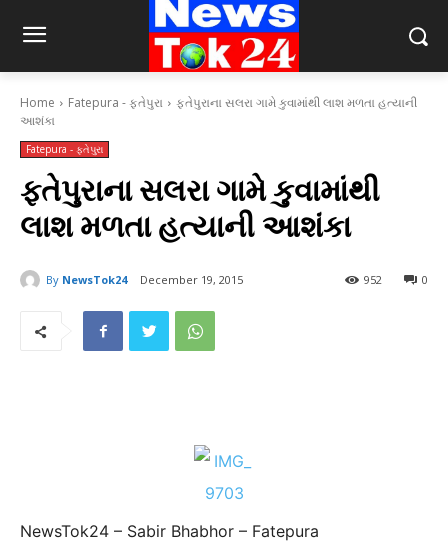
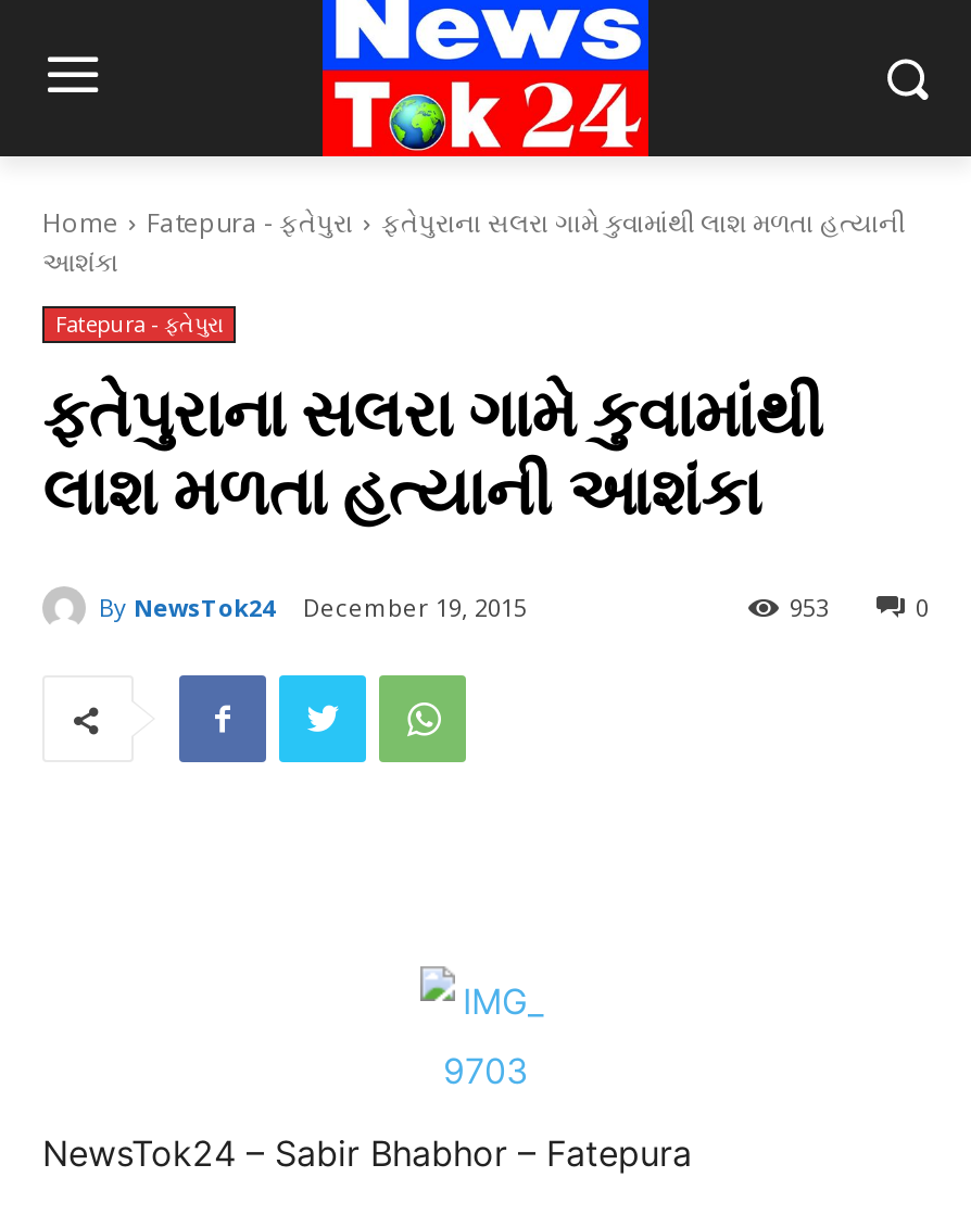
- 952
+ 953
